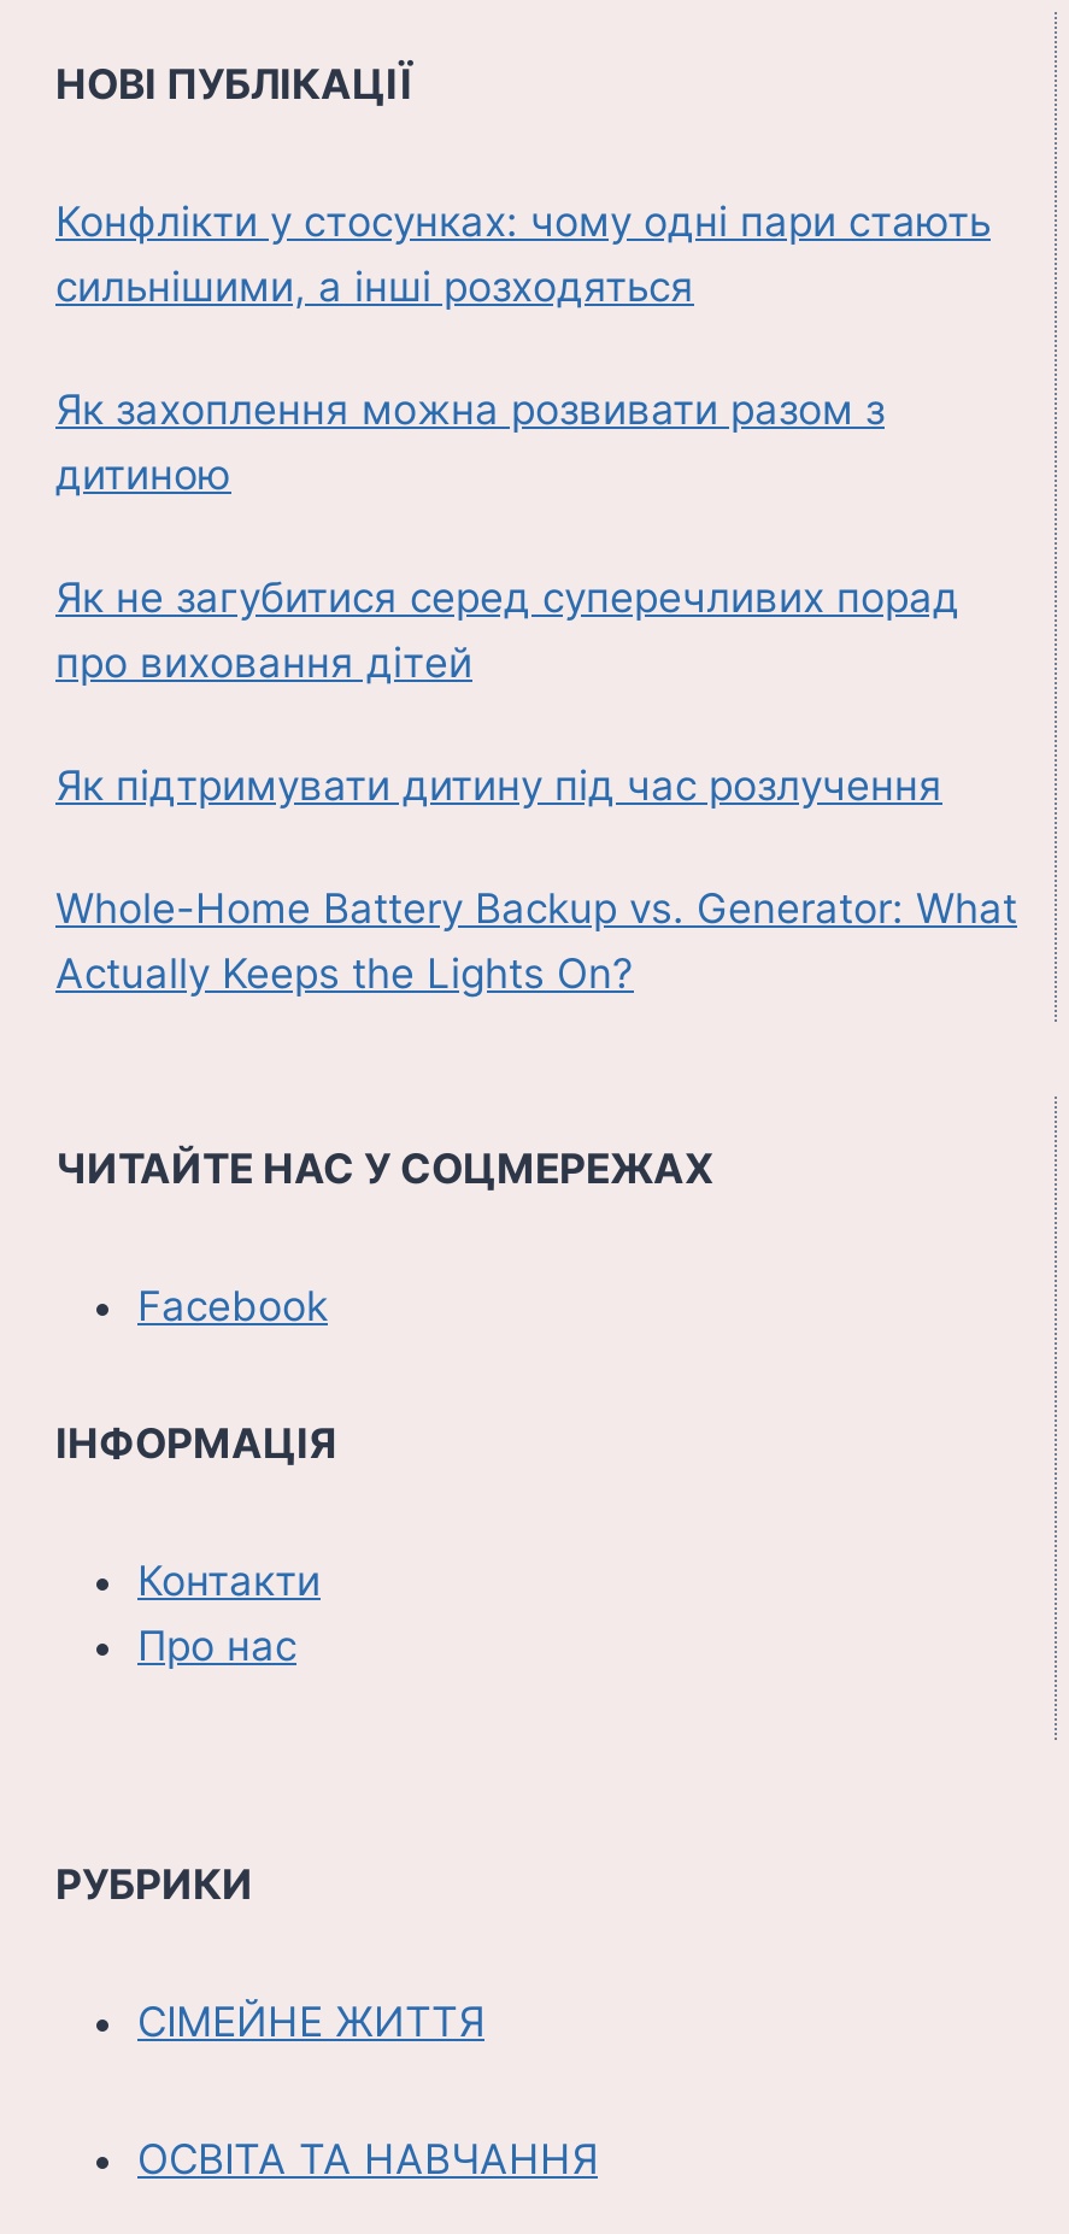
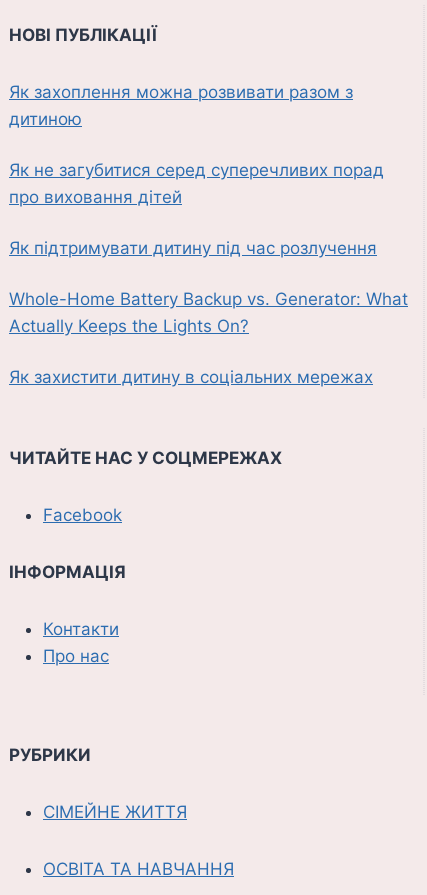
- Конфлікти у стосунках: чому одні пари стають
- сильнішими, а інші розходяться

moved up: Як захоплення можна розвивати разом з | дитиною | Як не загубитися серед суперечливих порад | про виховання дітей | Як підтримувати дитину під час розлучення | Whole-Home Battery Backup vs. Generator: What | Actually Keeps the Lights On?

+ Як захистити дитину в соціальних мережах
